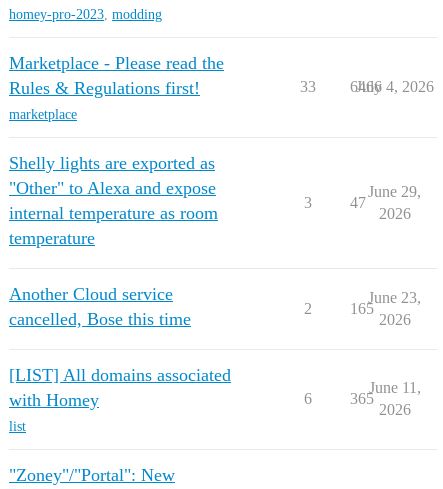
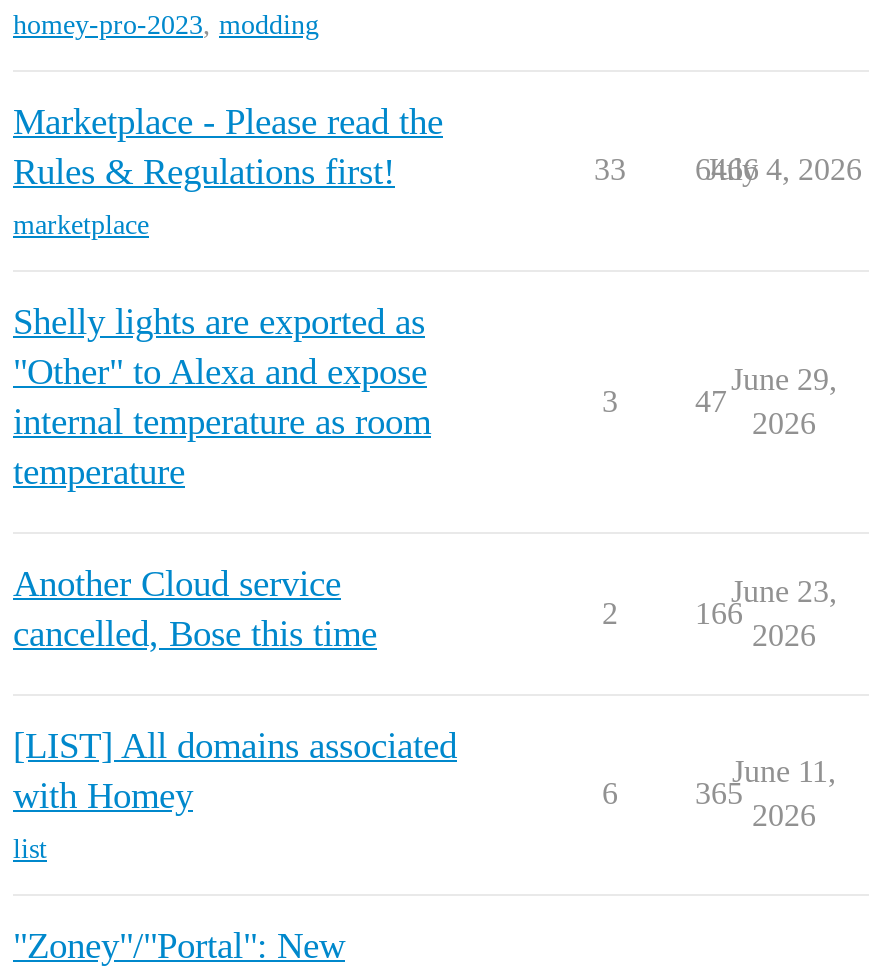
- 165
+ 166
